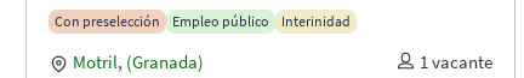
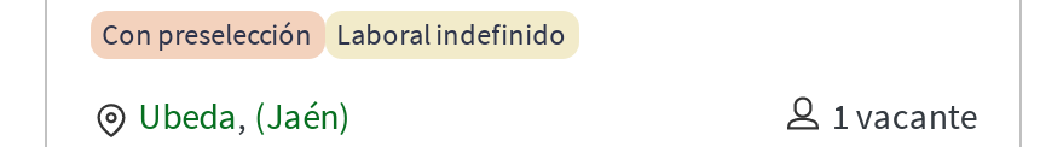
- Empleo público
- Interinidad
+ Laboral indefinido

- Motril, (Granada)
+ Ubeda, (Jaén)
